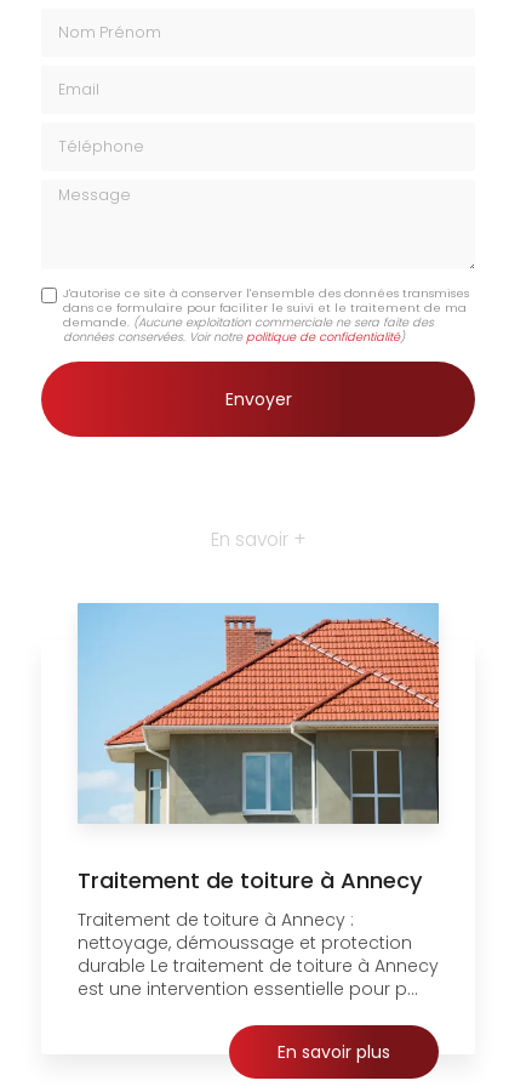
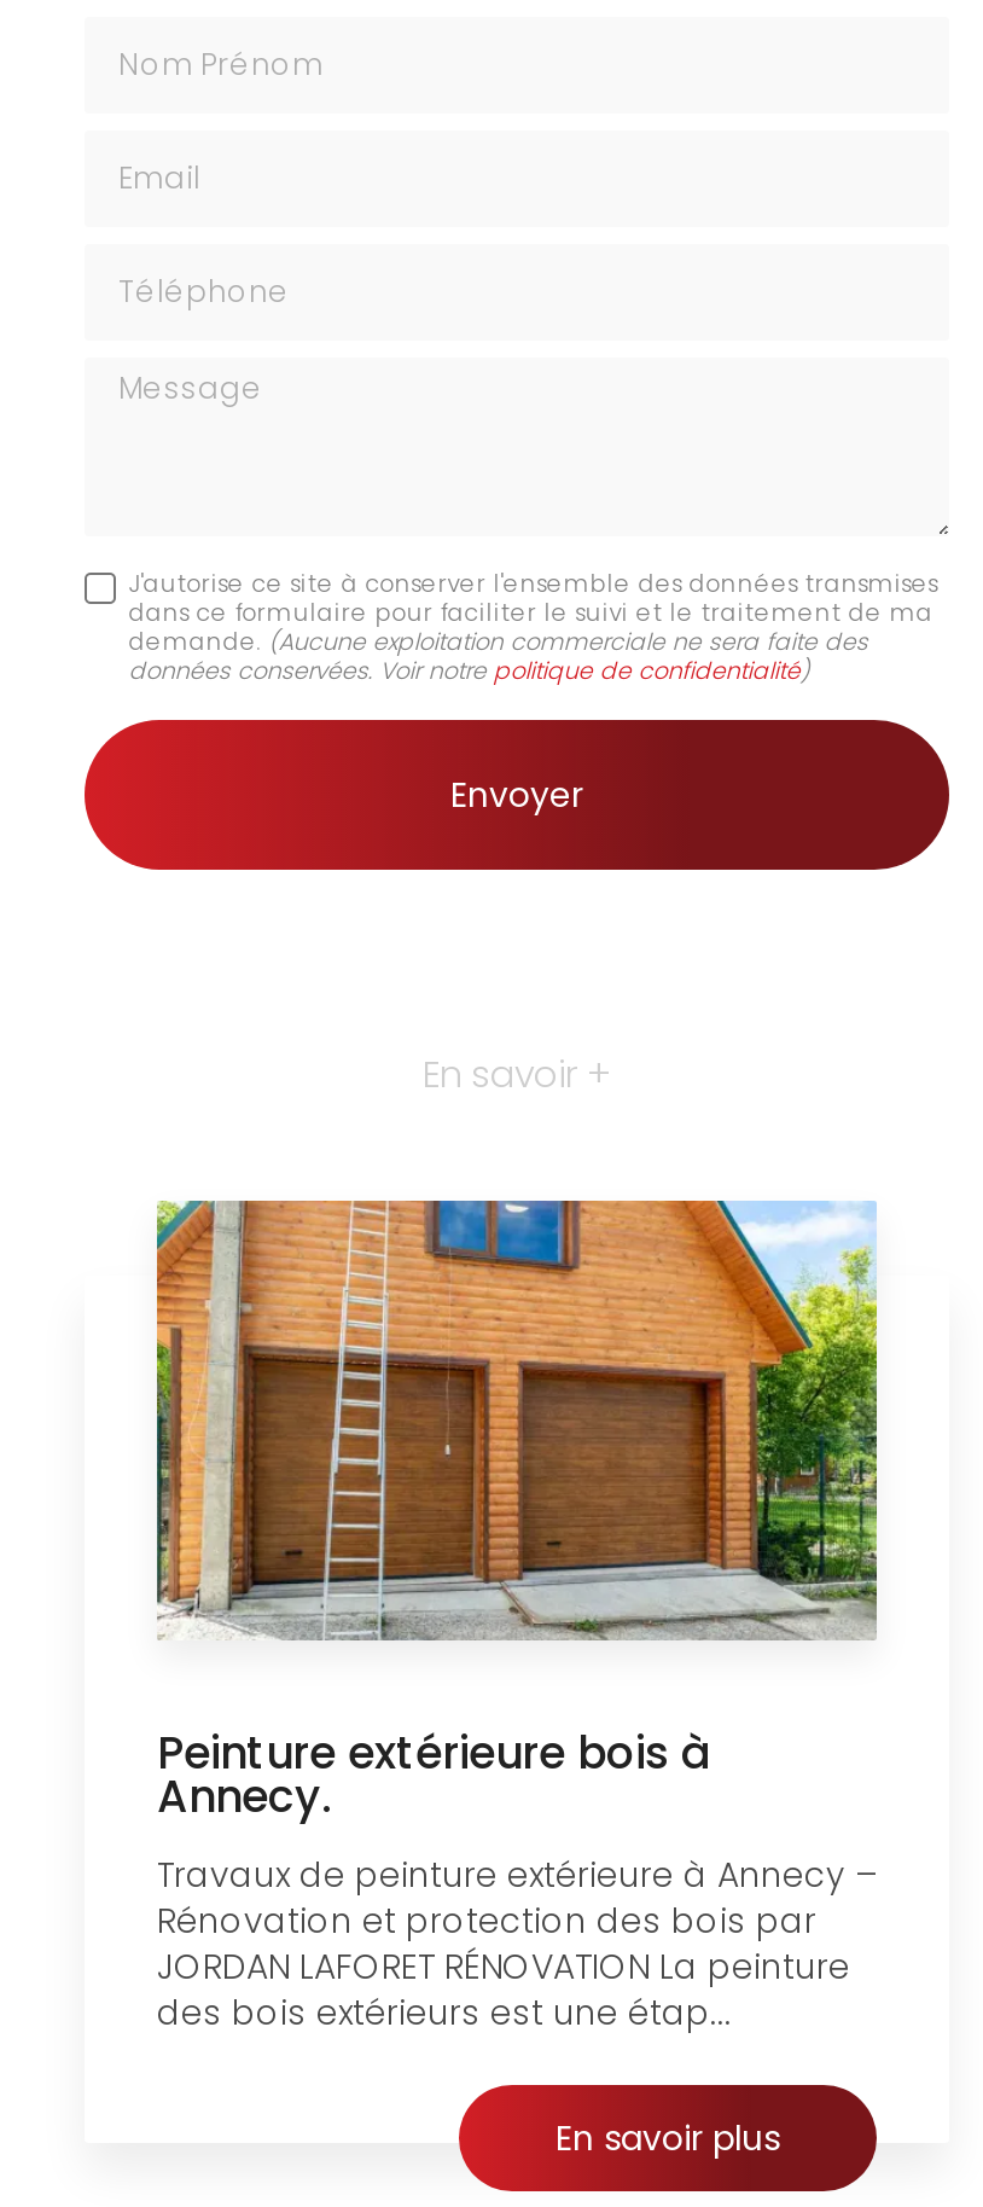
- [image]
- Traitement de toiture à Annecy
- Traitement de toiture à Annecy :
- nettoyage, démoussage et protection
- durable Le traitement de toiture à Annecy
- est une intervention essentielle pour p...
+ [image]
+ Peinture extérieure bois à
+ Annecy.
+ Travaux de peinture extérieure à Annecy –
+ Rénovation et protection des bois par
+ JORDAN LAFORET RÉNOVATION La peinture
+ des bois extérieurs est une étap...
